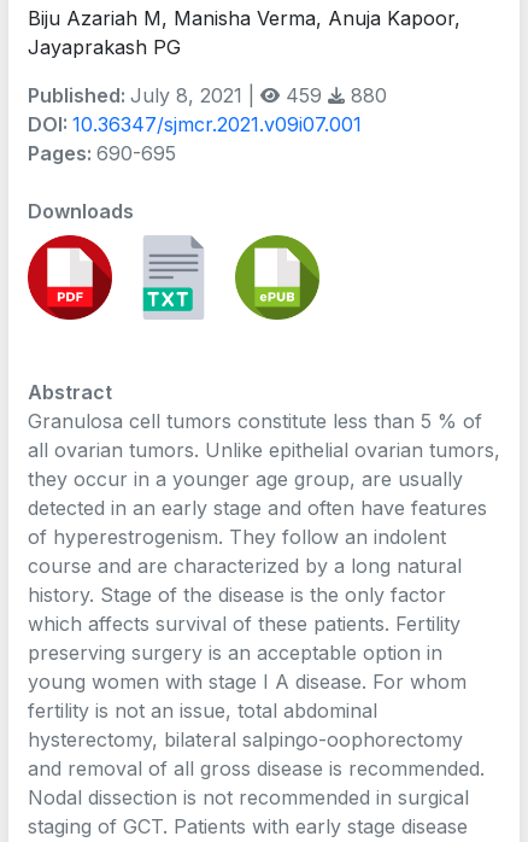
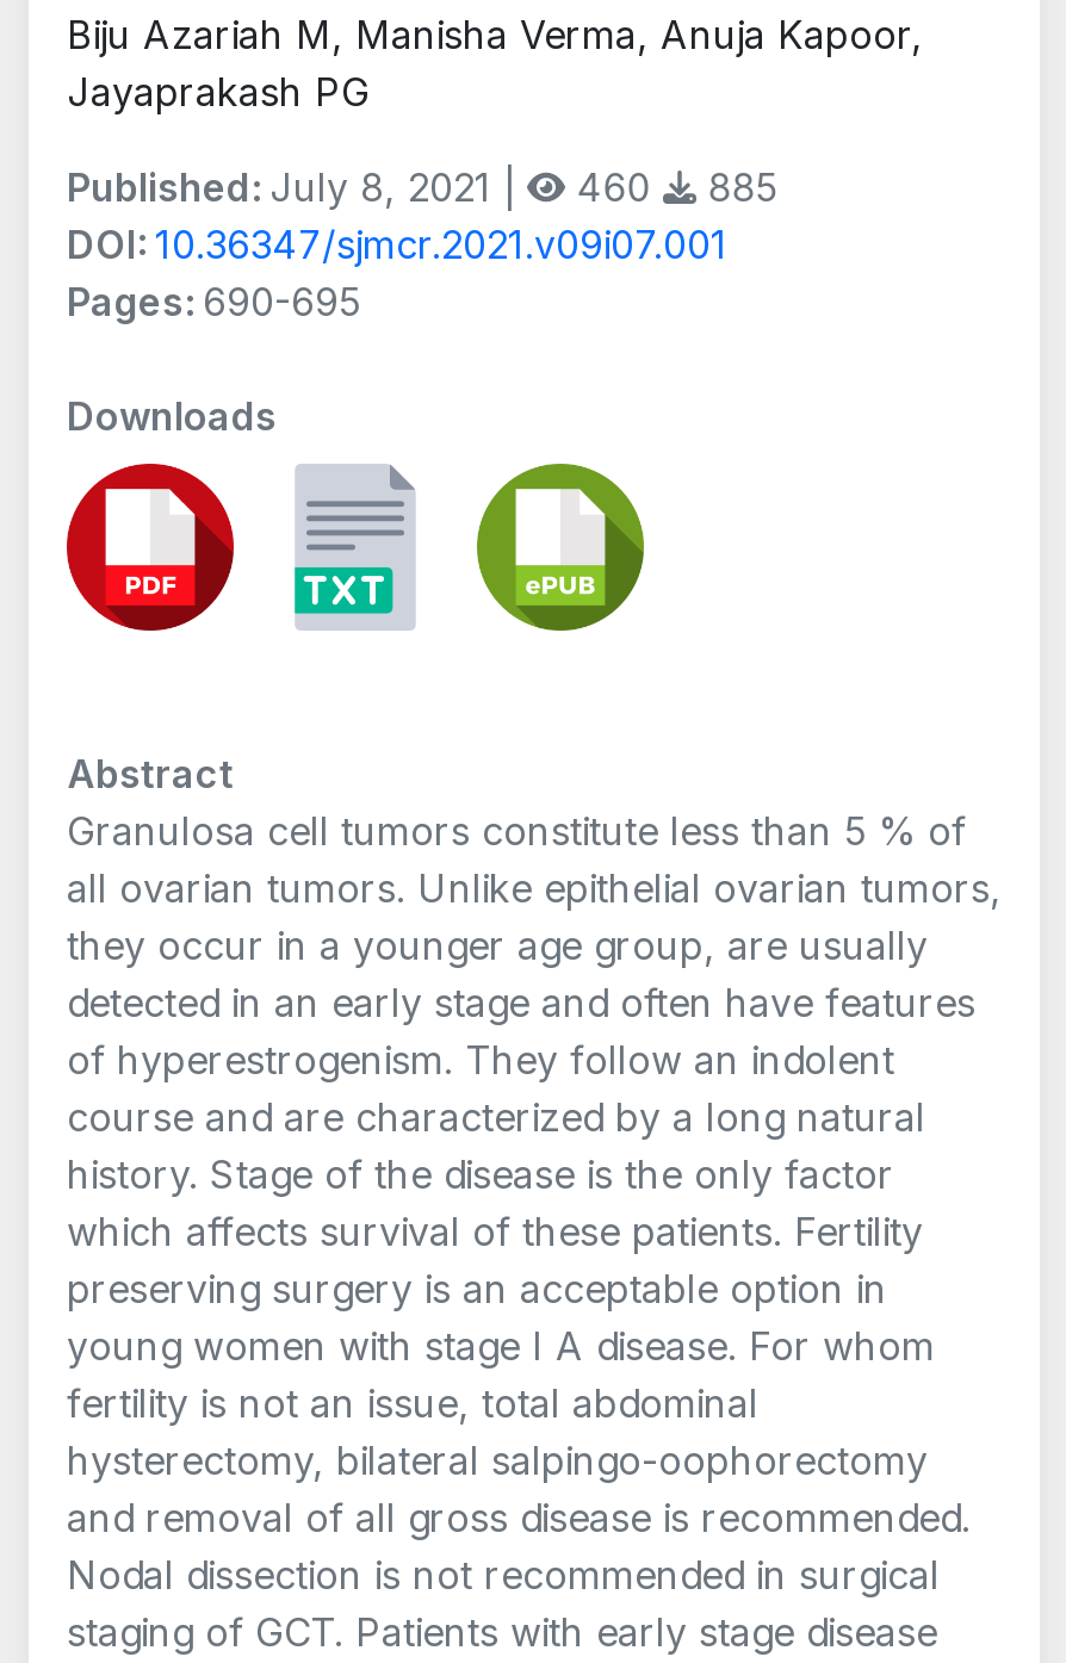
- 459
+ 460

- 880
+ 885
